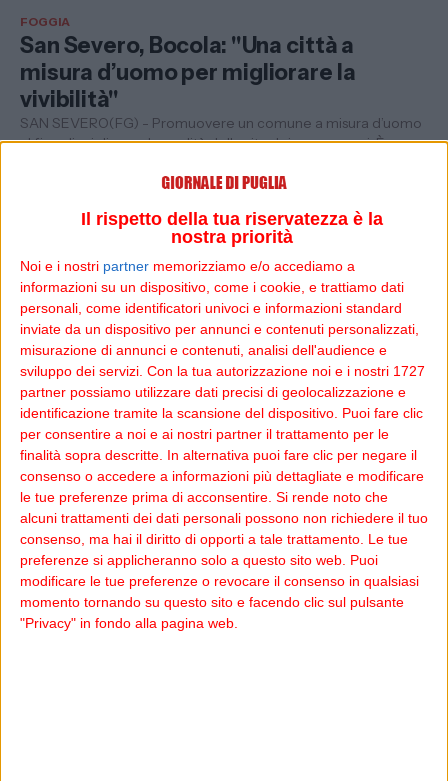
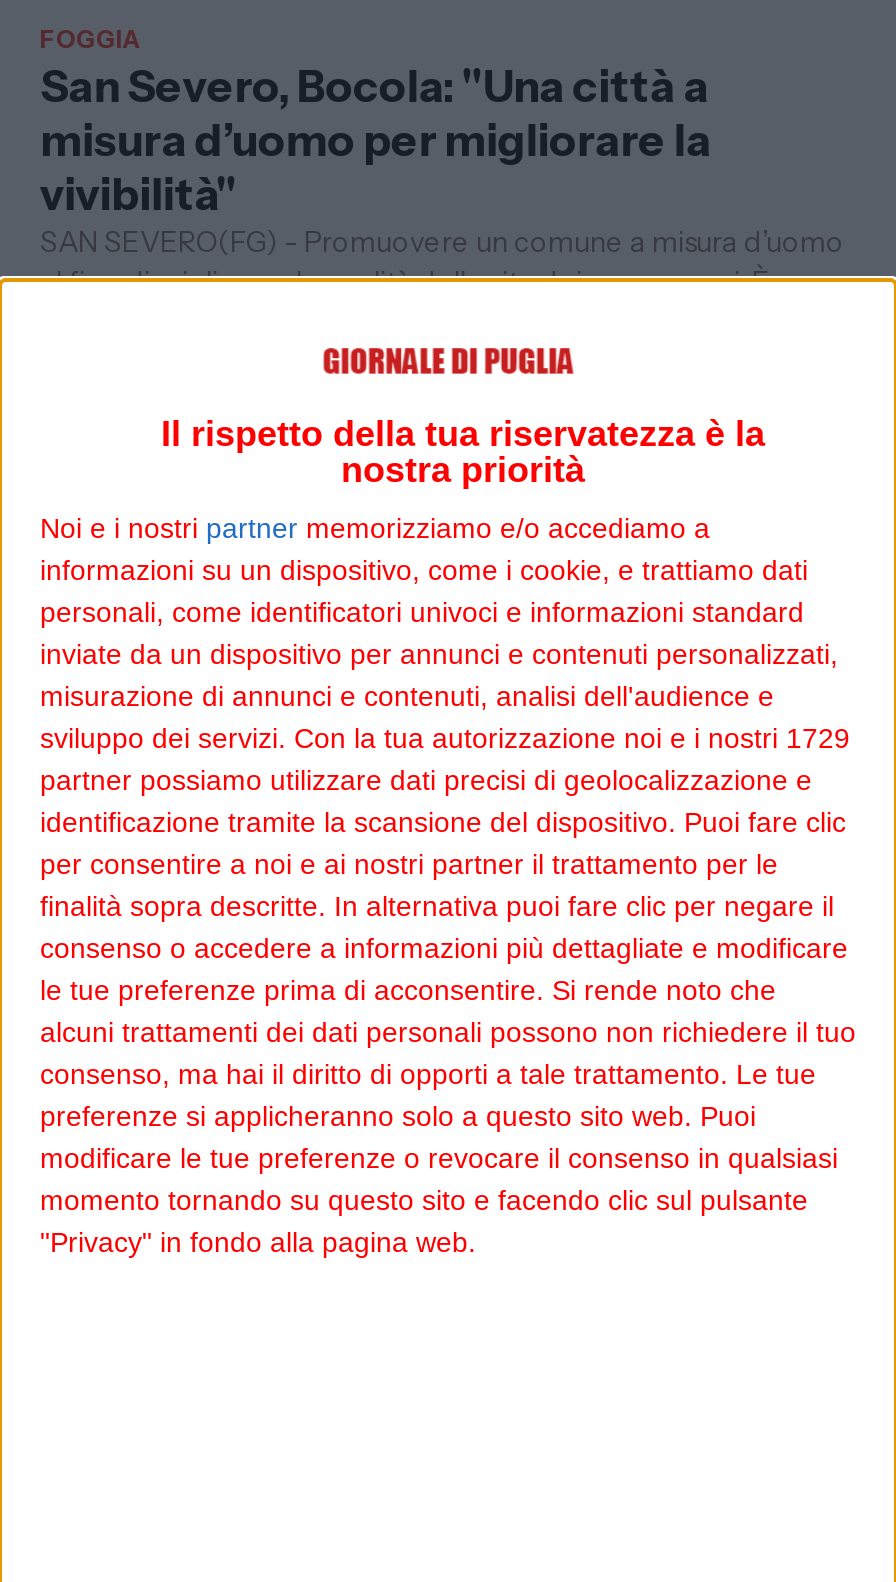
- sviluppo dei servizi. Con la tua autorizzazione noi e i nostri 1727
+ sviluppo dei servizi. Con la tua autorizzazione noi e i nostri 1729
